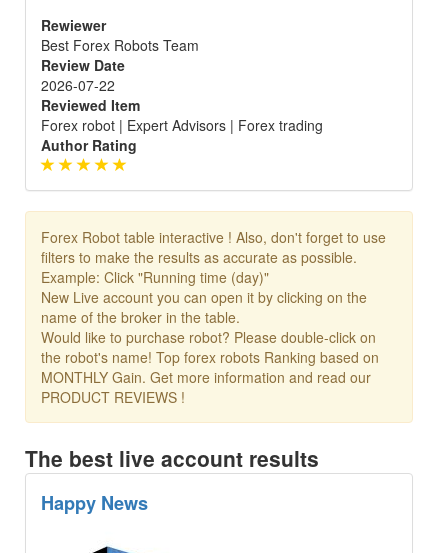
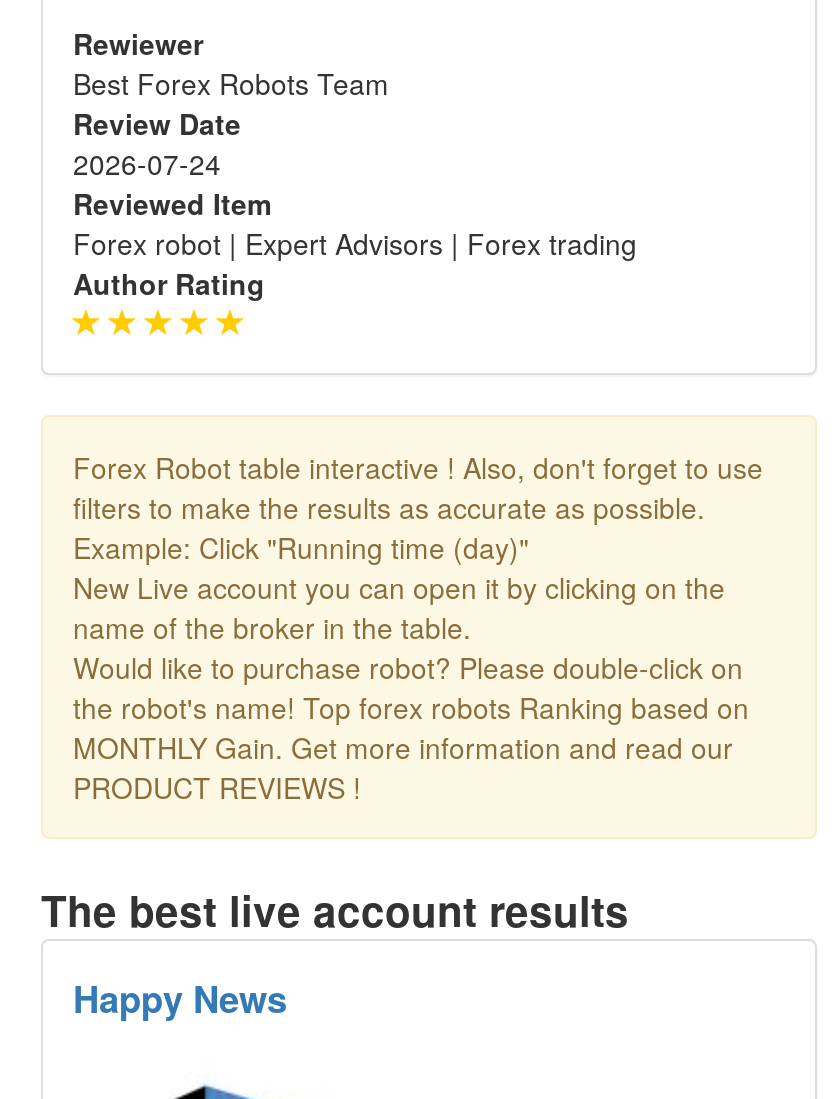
- 2026-07-22
+ 2026-07-24
